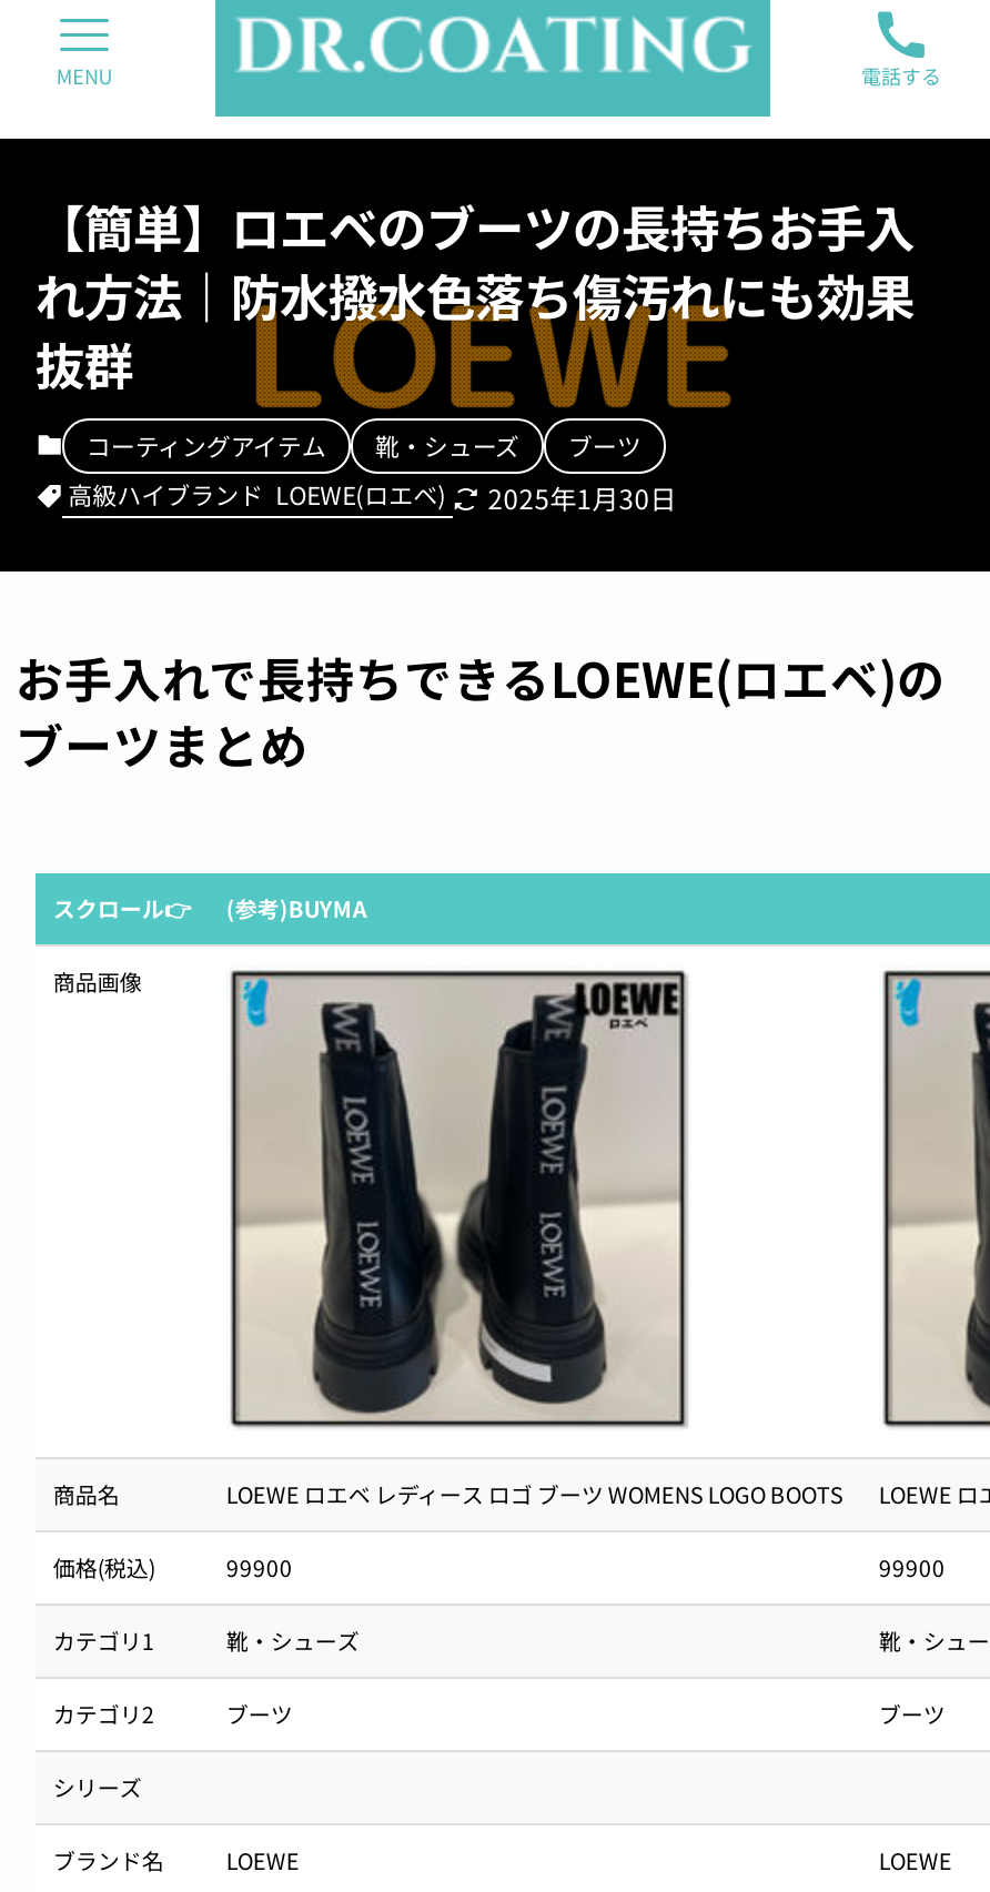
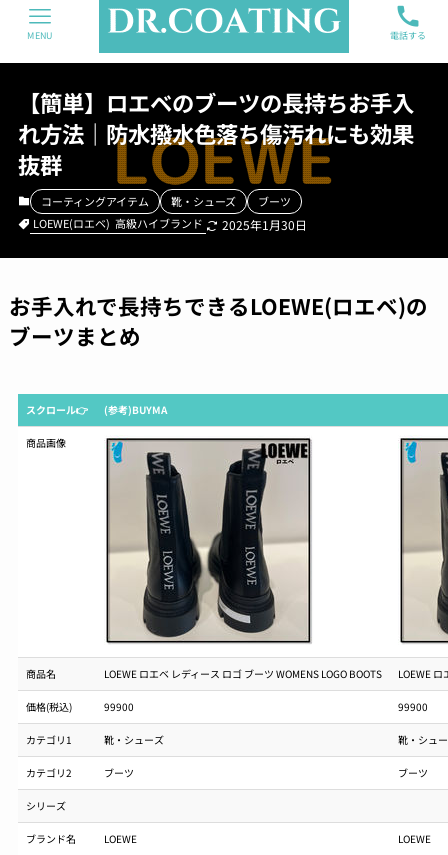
- 高級ハイブランド LOEWE(ロエベ)
+ LOEWE(ロエベ) 高級ハイブランド
